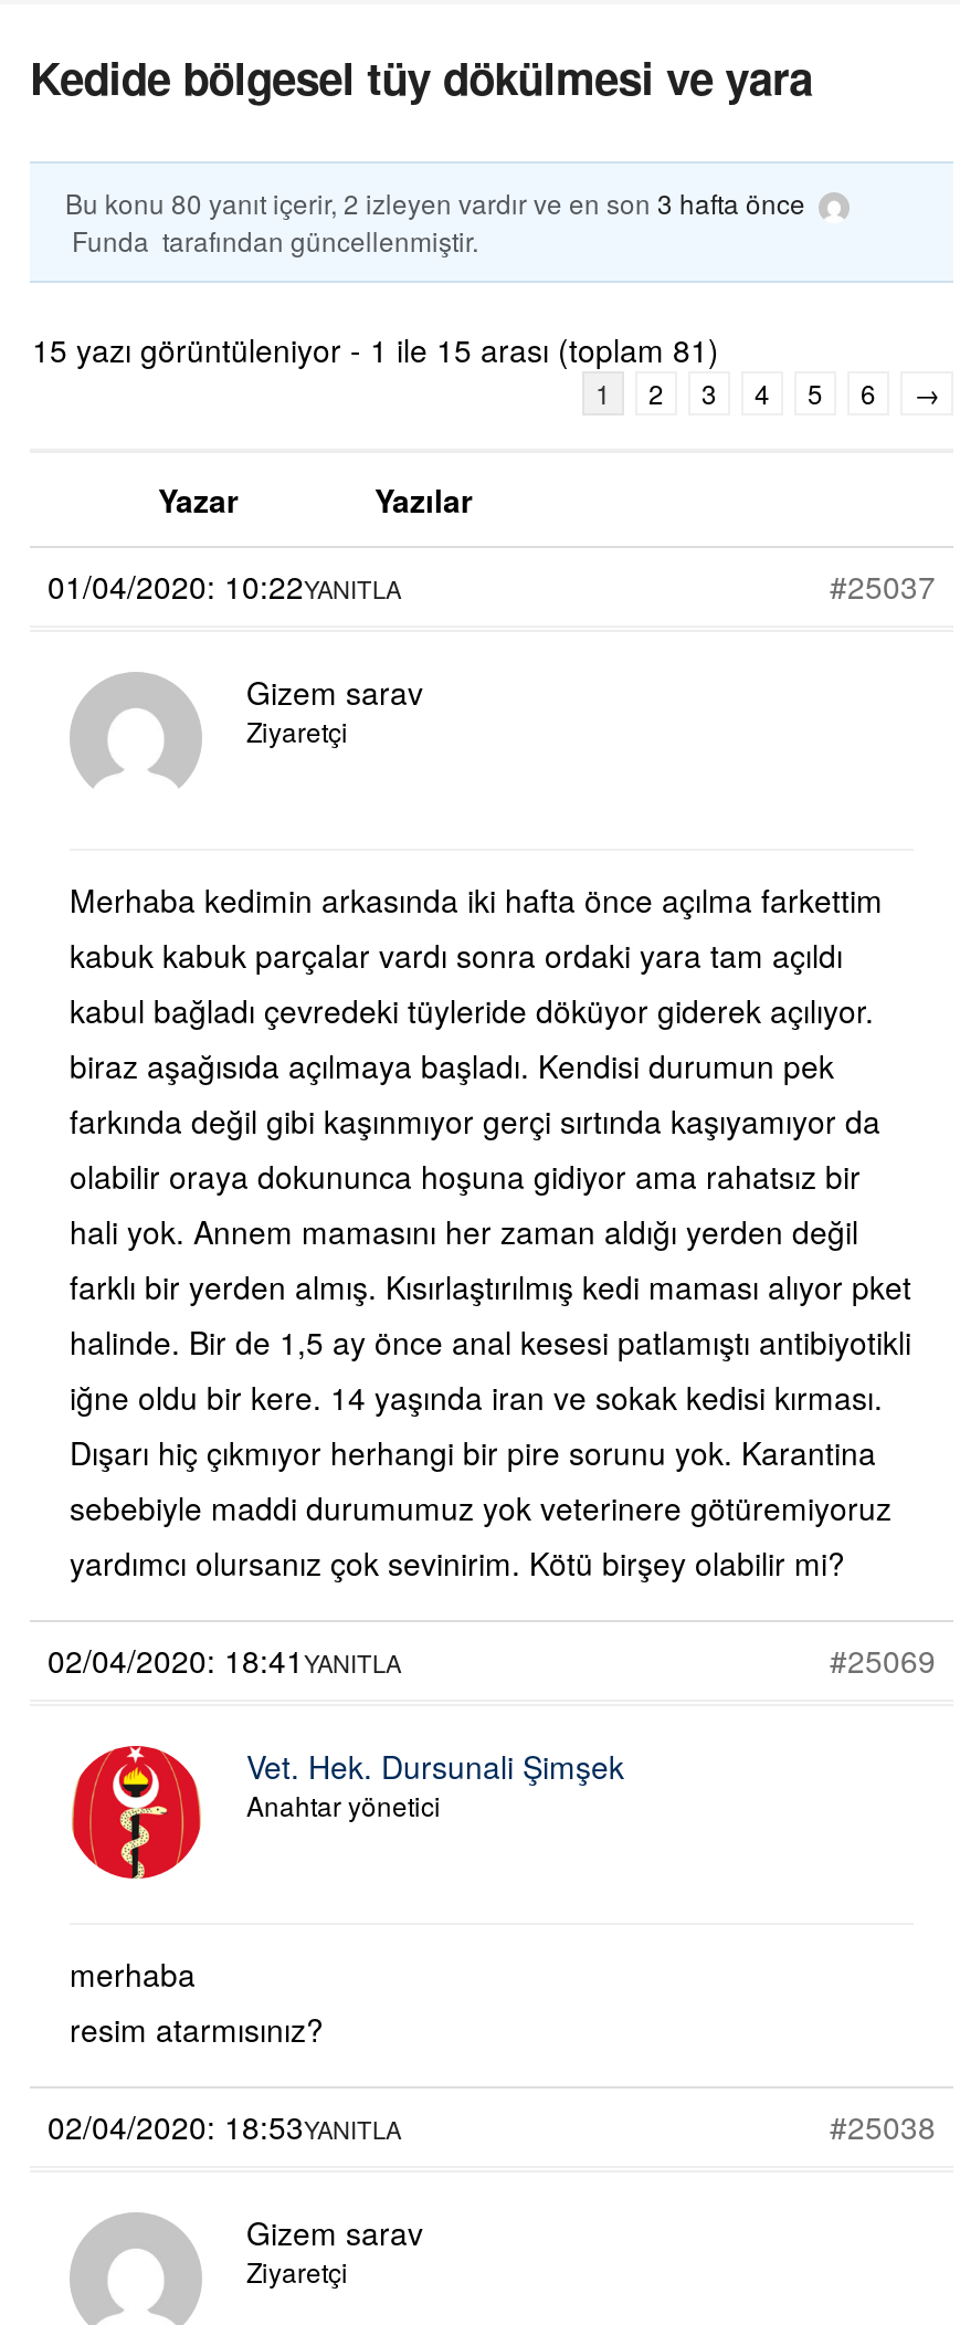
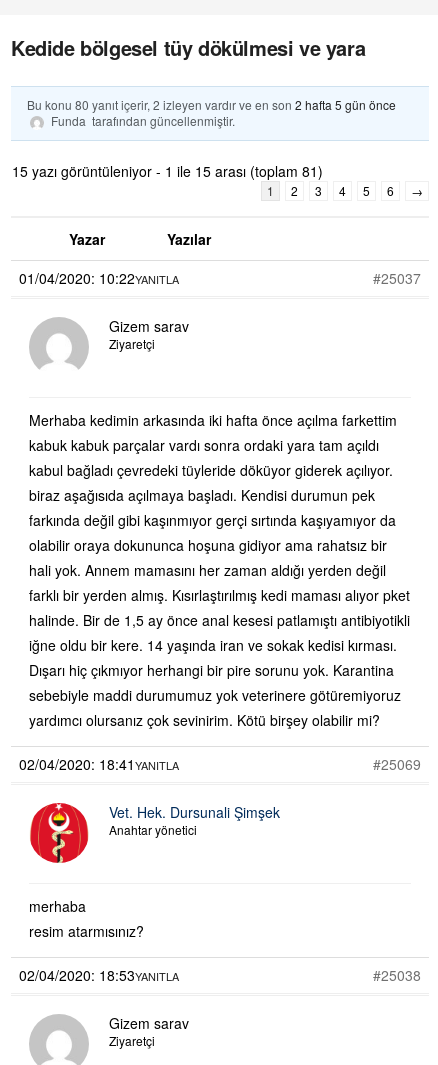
- Bu konu 80 yanıt içerir, 2 izleyen vardır ve en son 3 hafta önce
+ Bu konu 80 yanıt içerir, 2 izleyen vardır ve en son 2 hafta 5 gün önce
